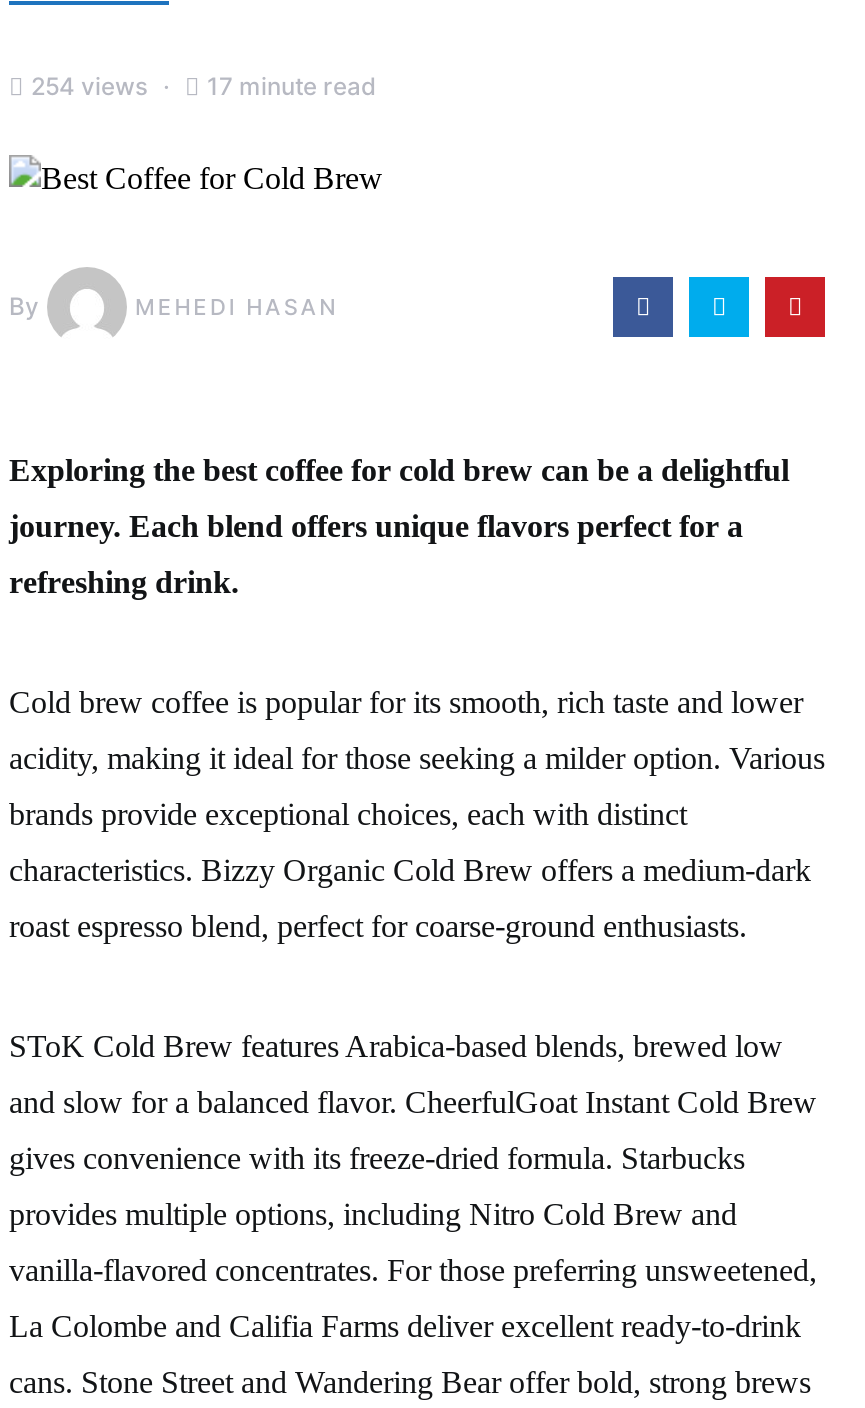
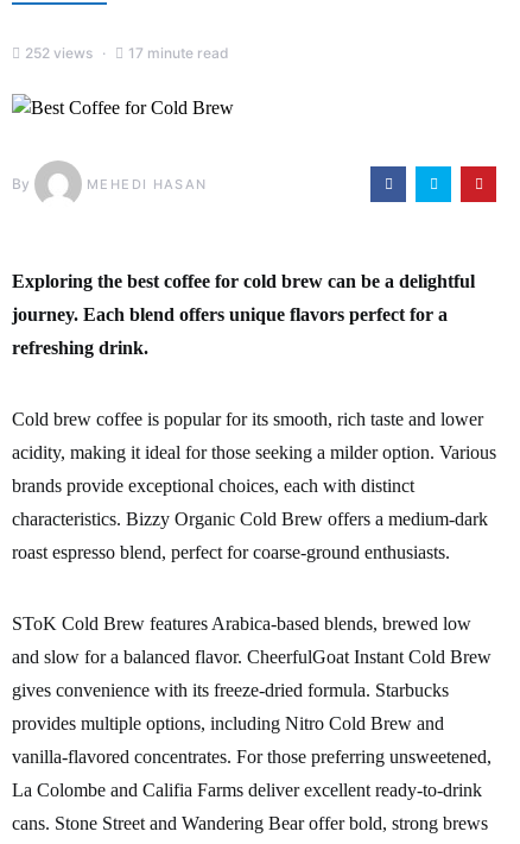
- 254 views 17 minute read
+ 252 views 17 minute read
